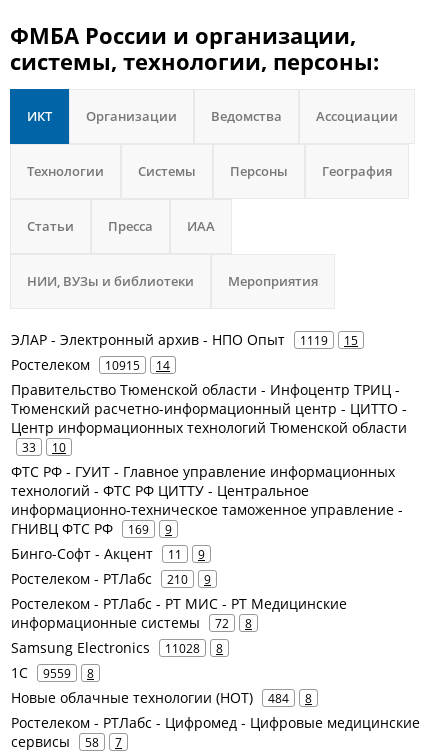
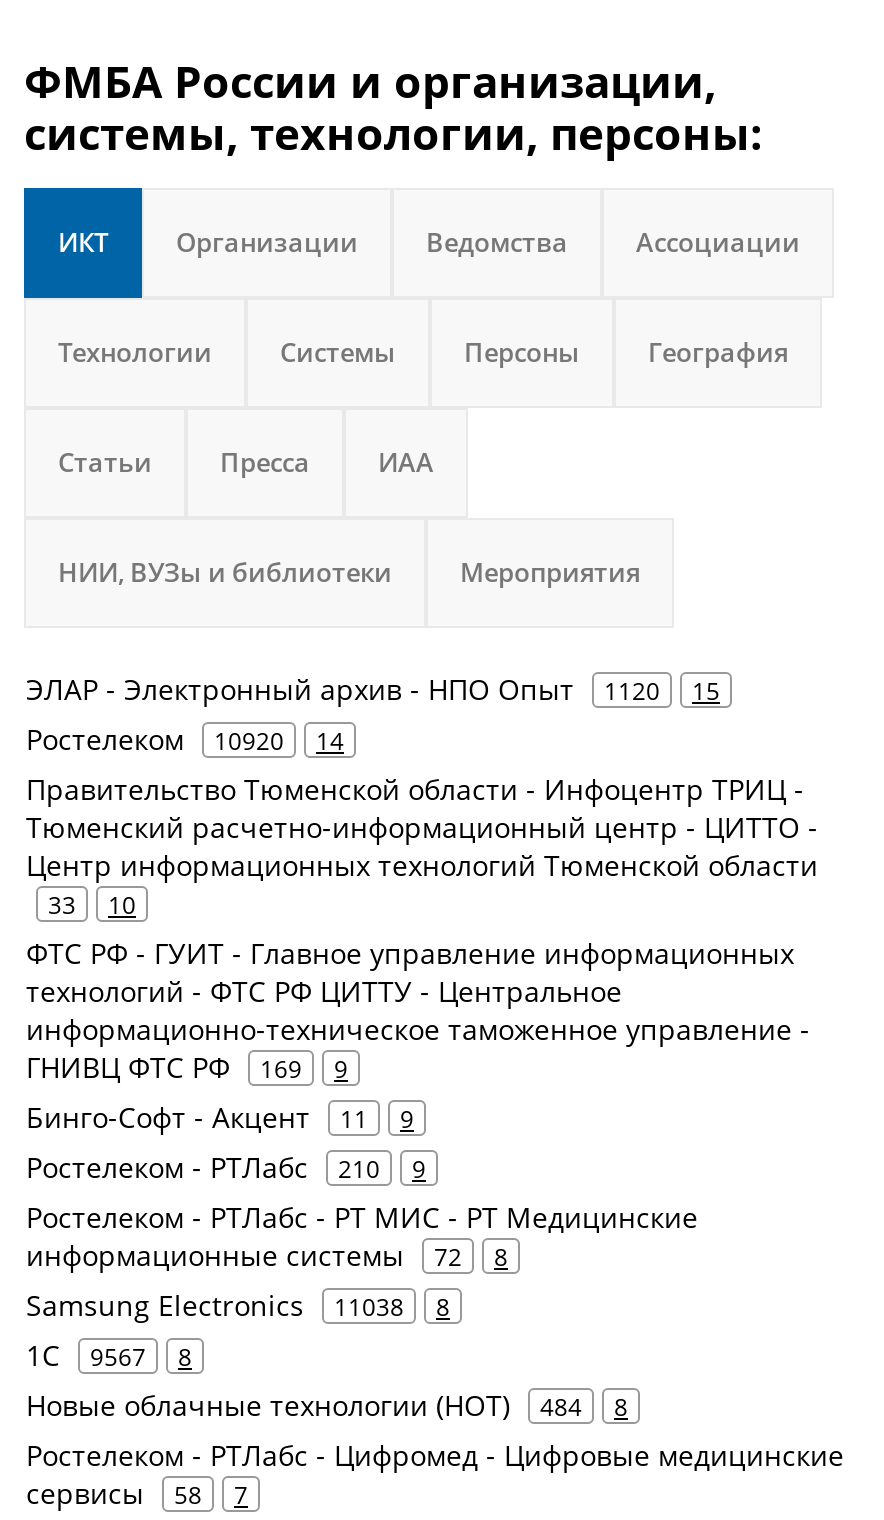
- ЭЛАР - Электронный архив - НПО Опыт 1119 15
+ ЭЛАР - Электронный архив - НПО Опыт 1120 15

- Ростелеком 10915 14
+ Ростелеком 10920 14

- Samsung Electronics 11028 8
+ Samsung Electronics 11038 8

- 1С 9559 8
+ 1С 9567 8
